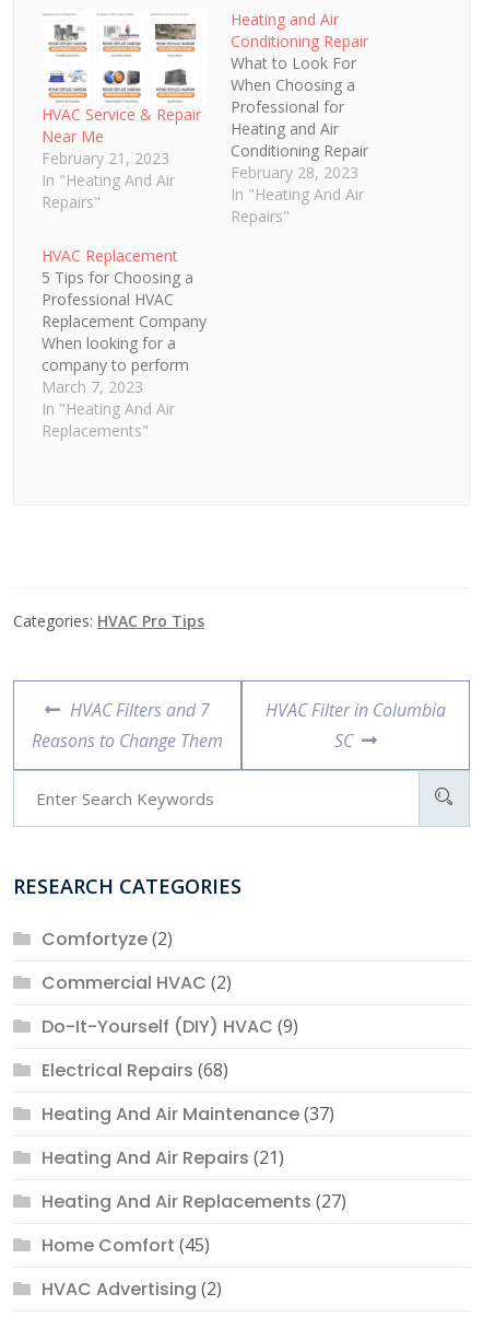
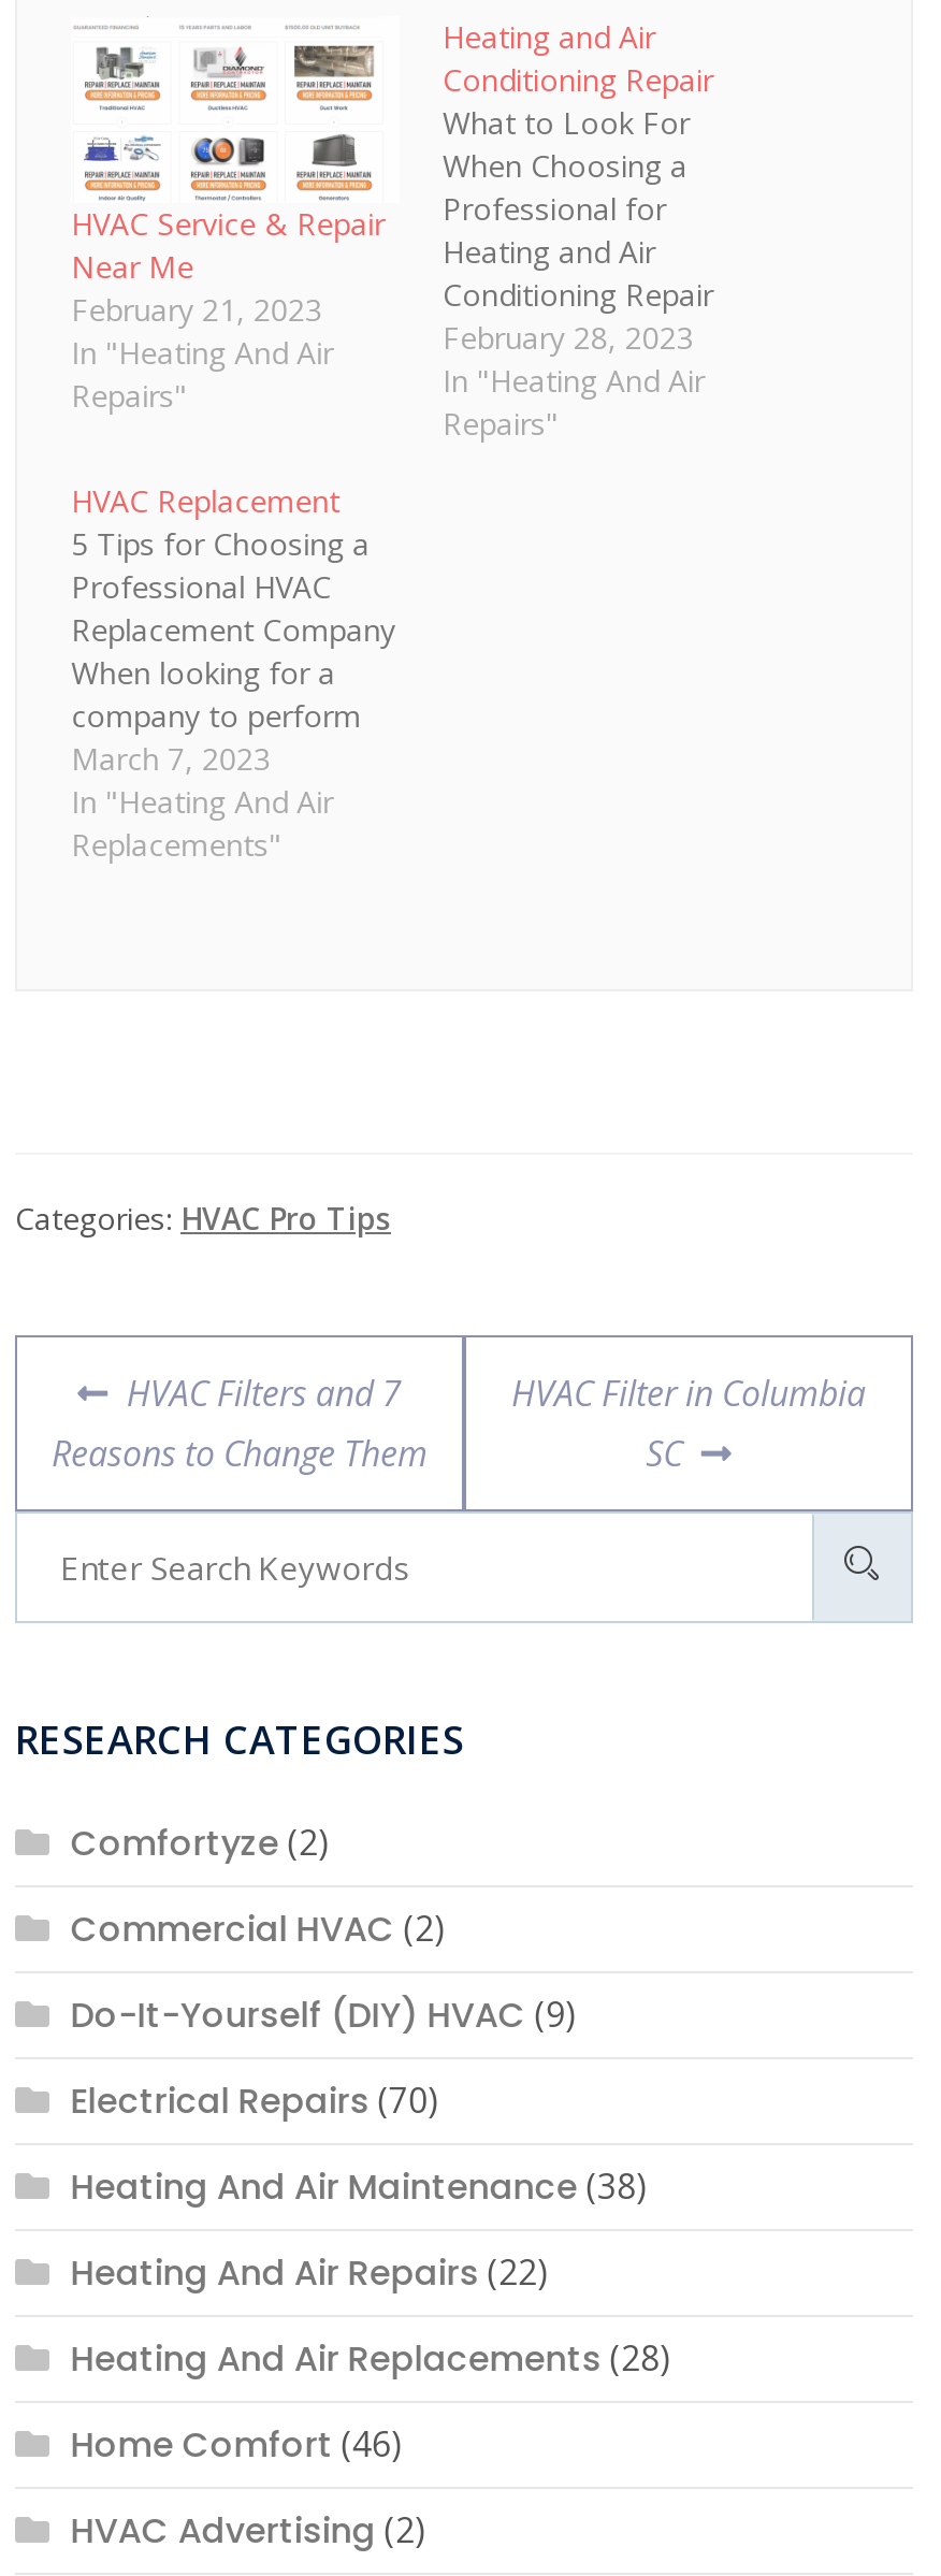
- Electrical Repairs (68)
+ Electrical Repairs (70)

- Heating And Air Maintenance (37)
+ Heating And Air Maintenance (38)

- Heating And Air Repairs (21)
+ Heating And Air Repairs (22)

- Heating And Air Replacements (27)
+ Heating And Air Replacements (28)

- Home Comfort (45)
+ Home Comfort (46)
